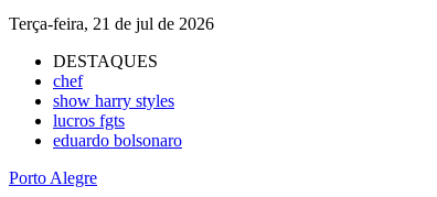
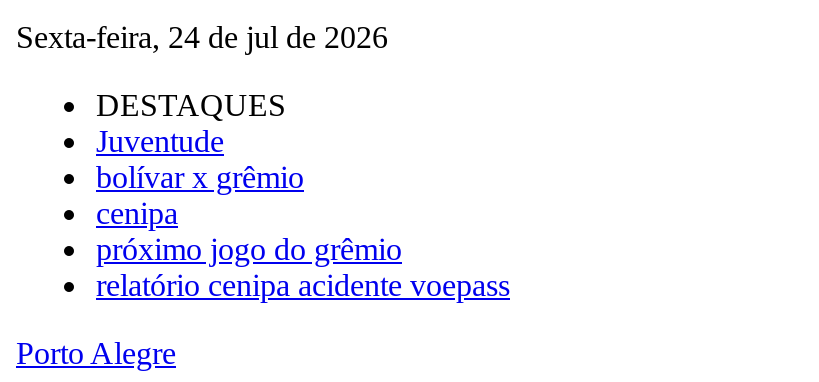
- Terça-feira, 21 de jul de 2026
+ Sexta-feira, 24 de jul de 2026

- chef
- show harry styles
- lucros fgts
- eduardo bolsonaro
+ Juventude
+ bolívar x grêmio
+ cenipa
+ próximo jogo do grêmio
+ relatório cenipa acidente voepass
